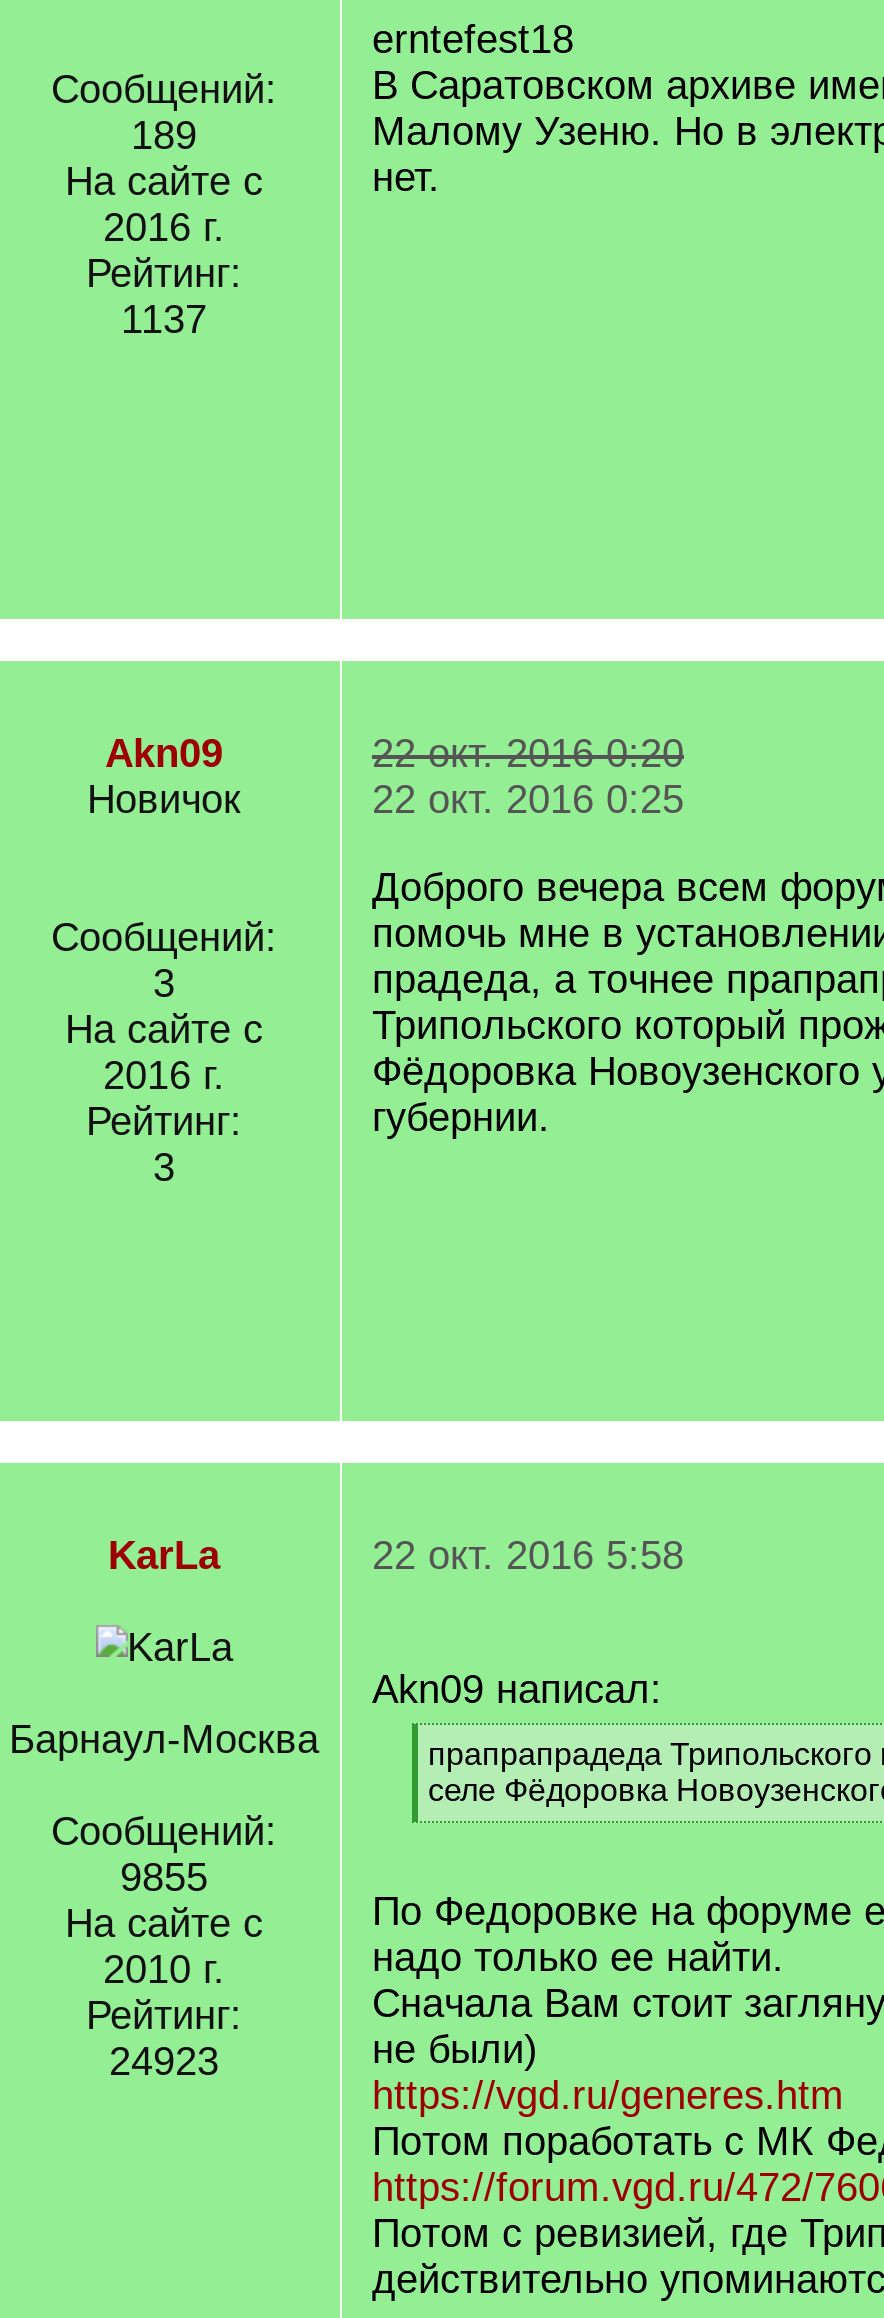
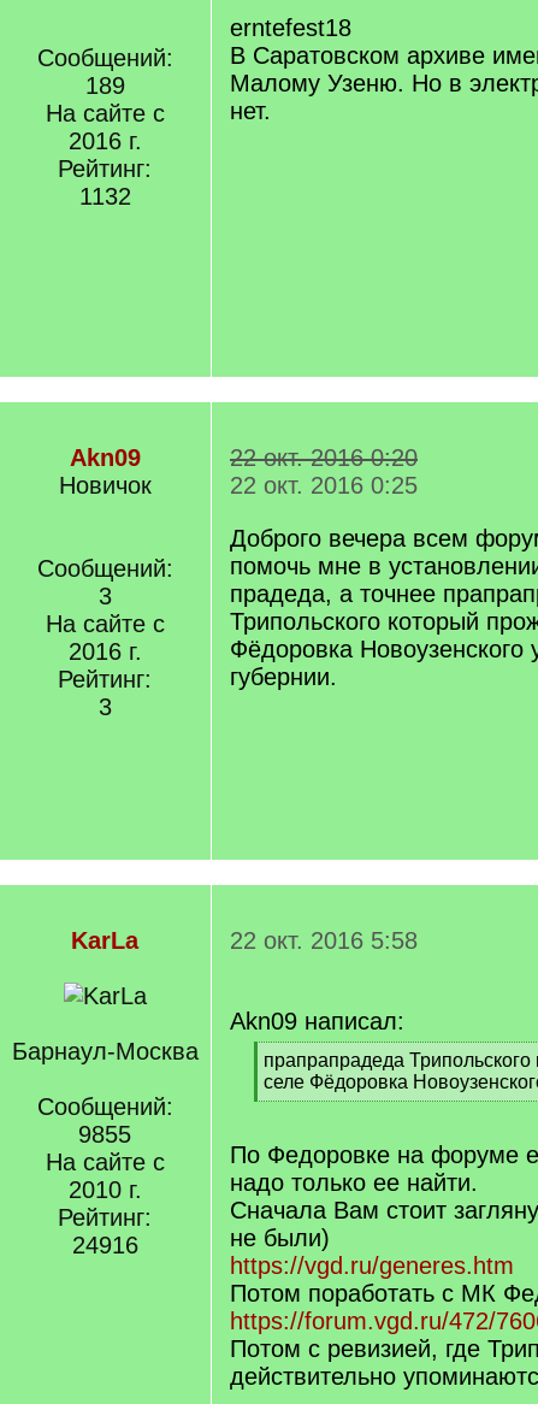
- 1137
+ 1132

- 24923
+ 24916
